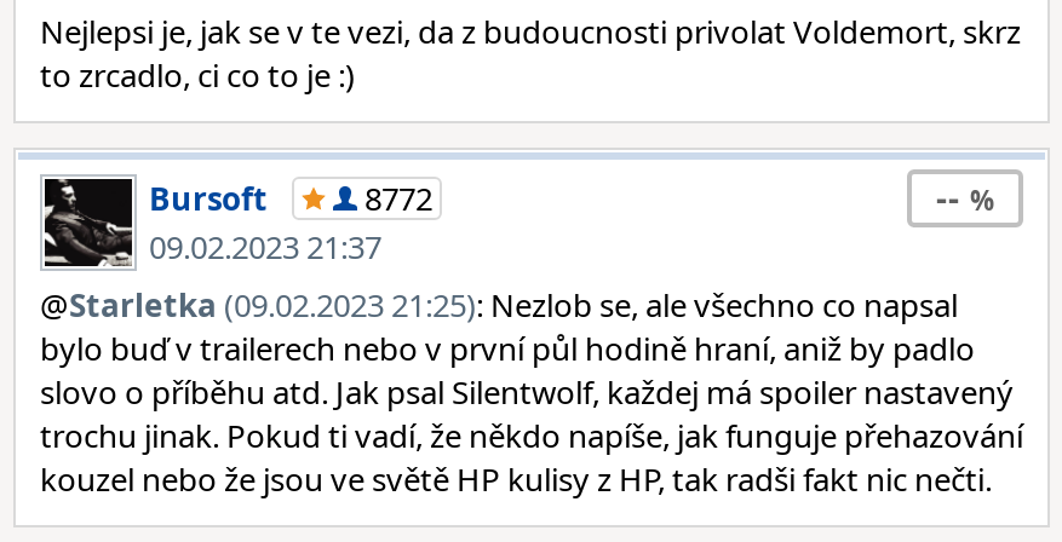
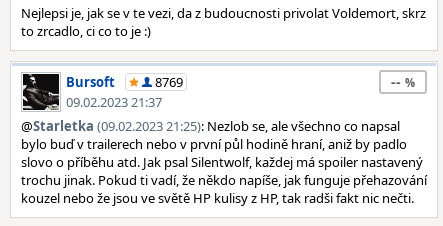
- 8772
+ 8769
